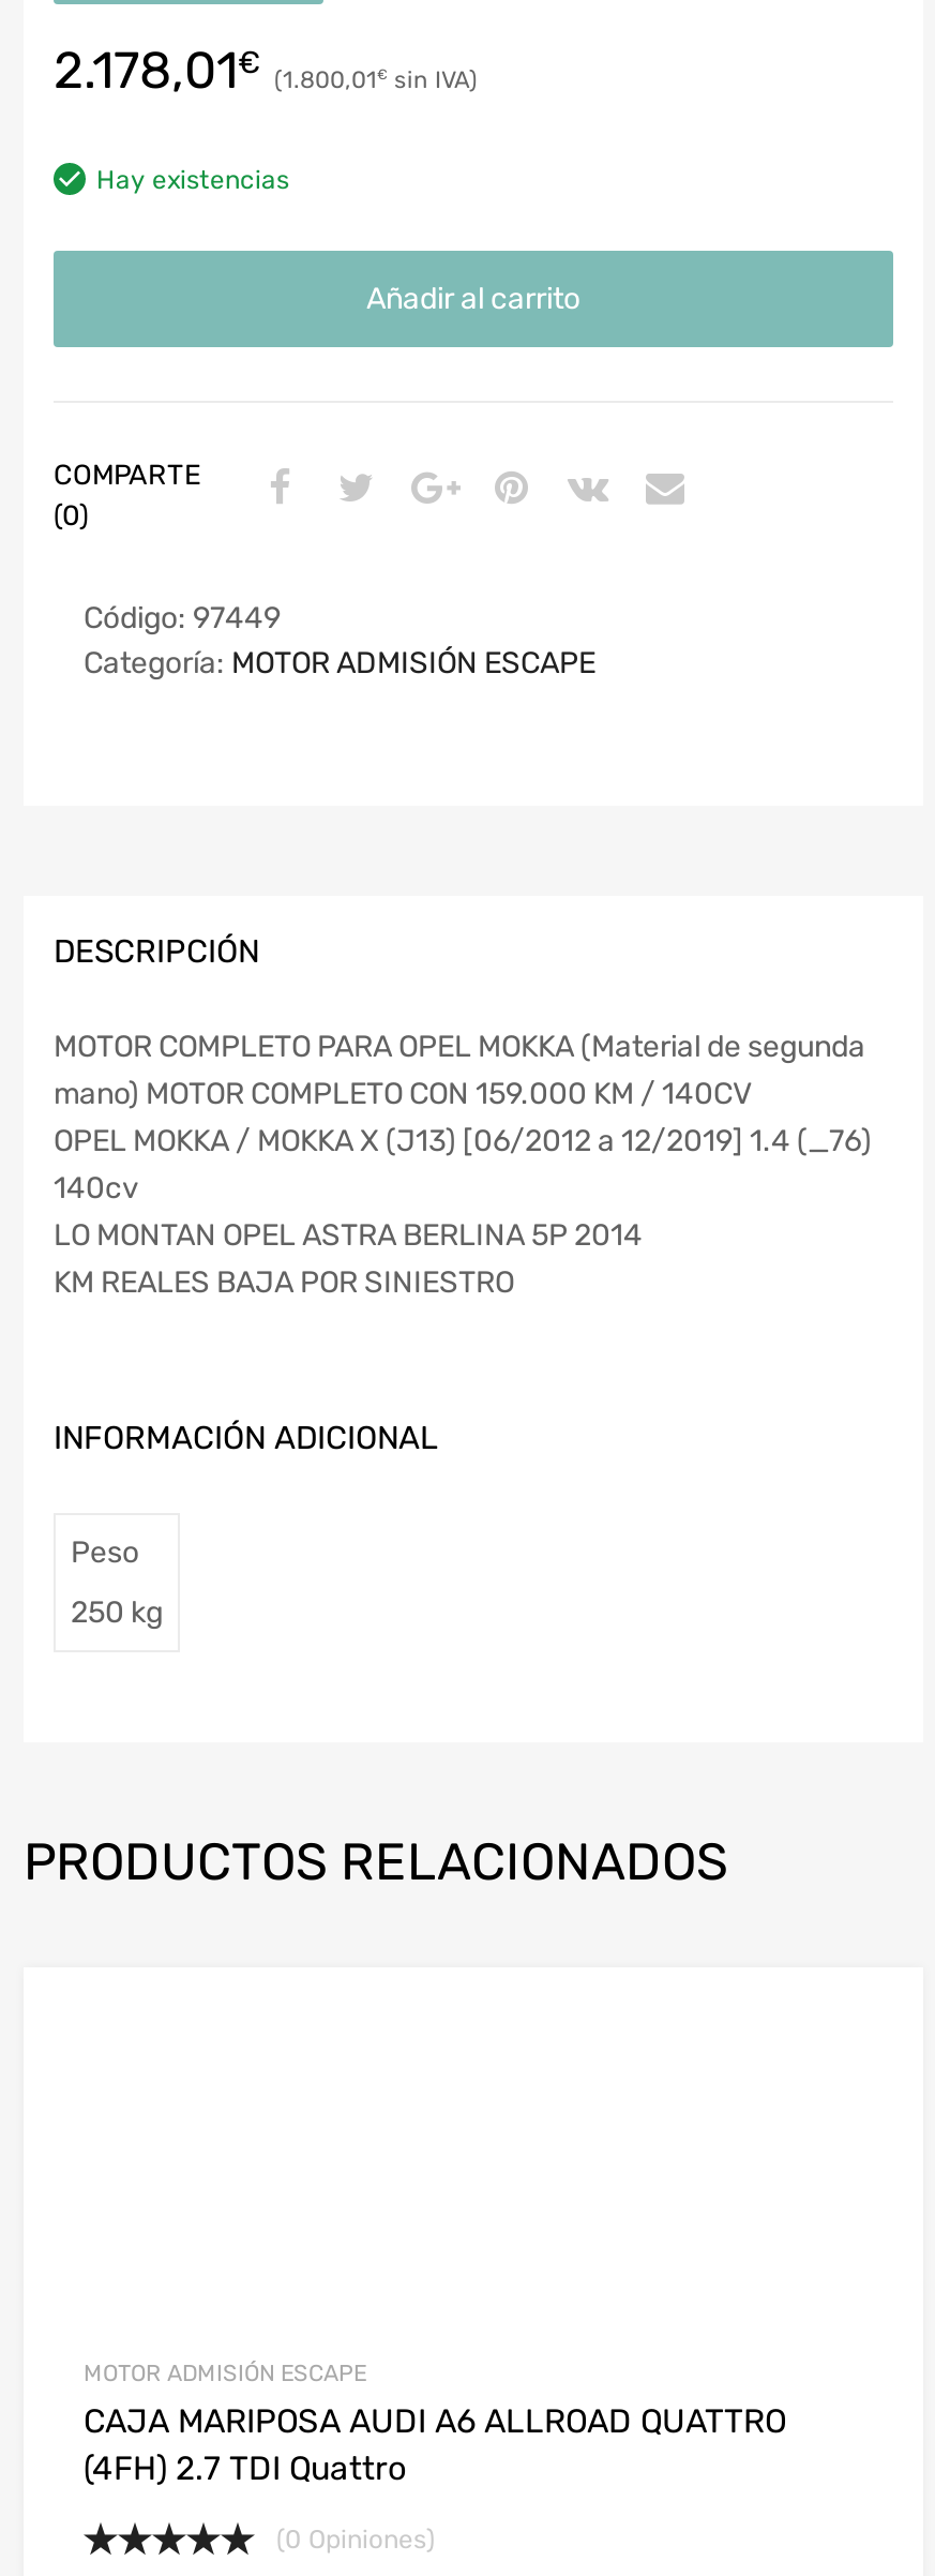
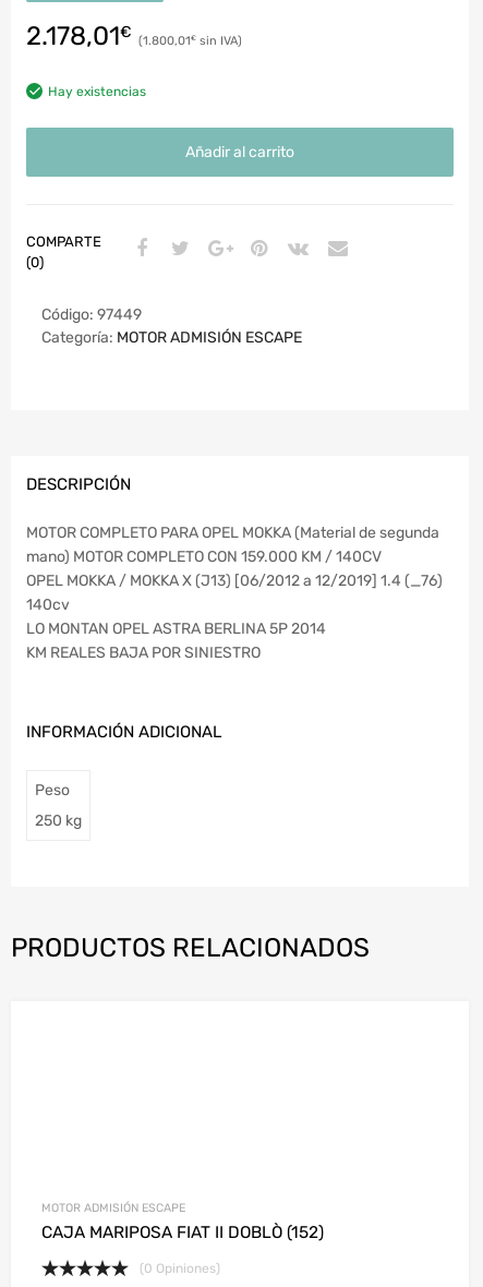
- CAJA MARIPOSA AUDI A6 ALLROAD QUATTRO
- (4FH) 2.7 TDI Quattro
+ CAJA MARIPOSA FIAT II DOBLÒ (152)
